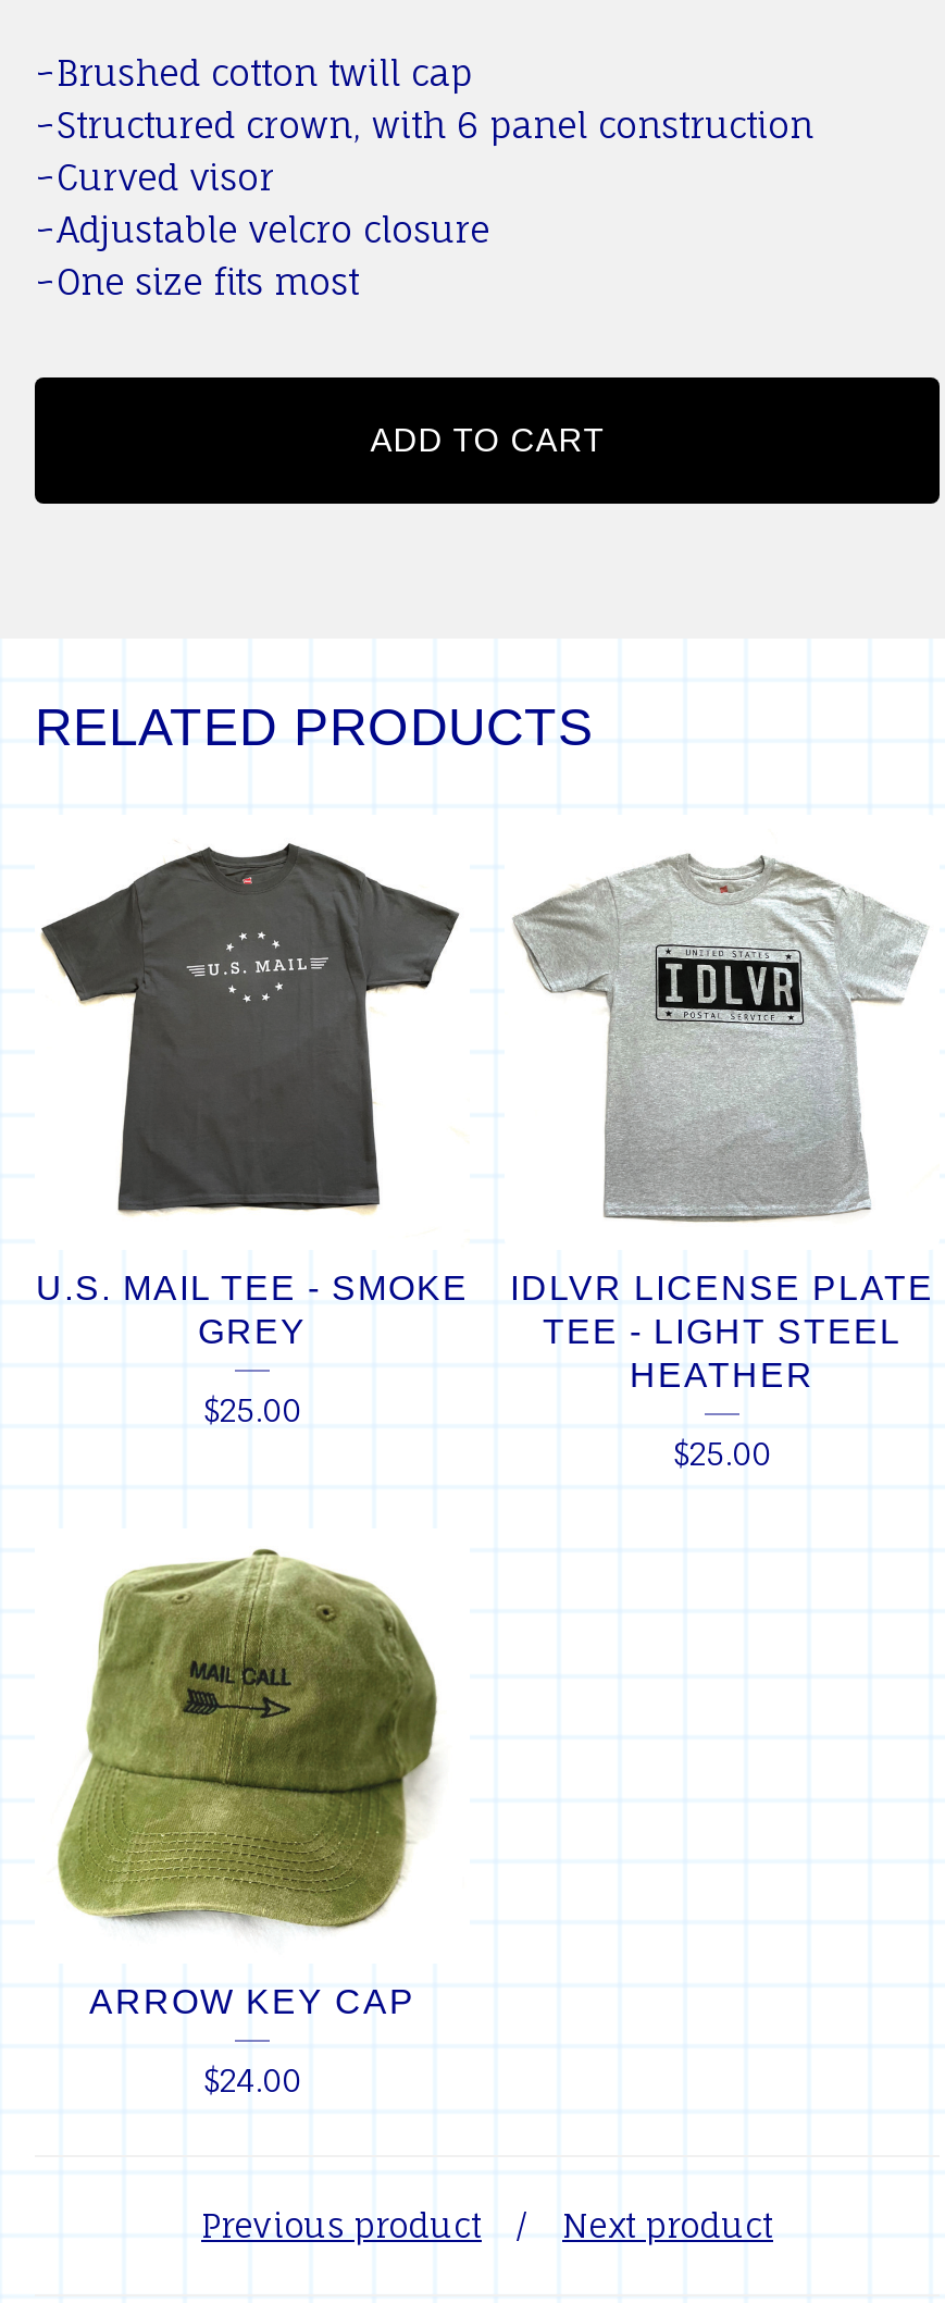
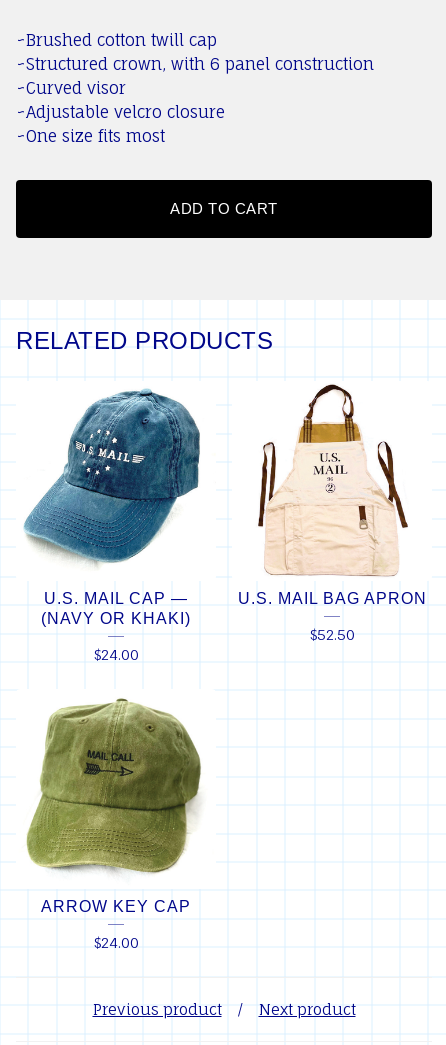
- [image]
- U.S. MAIL TEE - SMOKE
- GREY
+ [image]
+ U.S. MAIL CAP —
+ (NAVY OR KHAKI)

- [image]
- IDLVR LICENSE PLATE
- TEE - LIGHT STEEL
- HEATHER
+ [image]
+ U.S. MAIL BAG APRON

- $25.00
+ $24.00

- $25.00
+ $52.50
